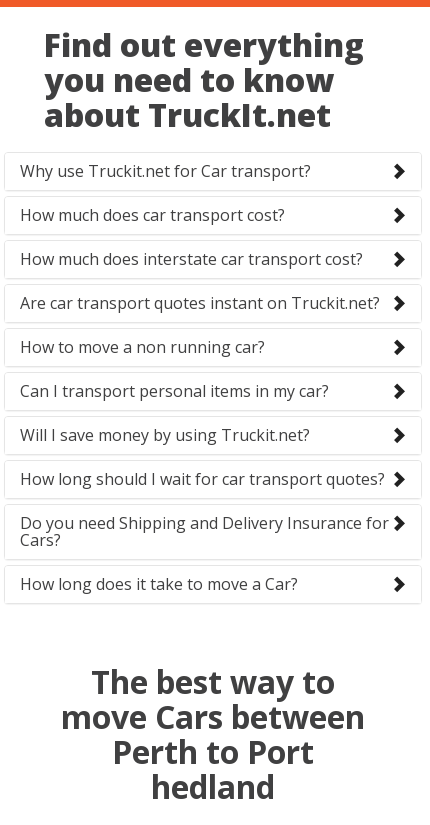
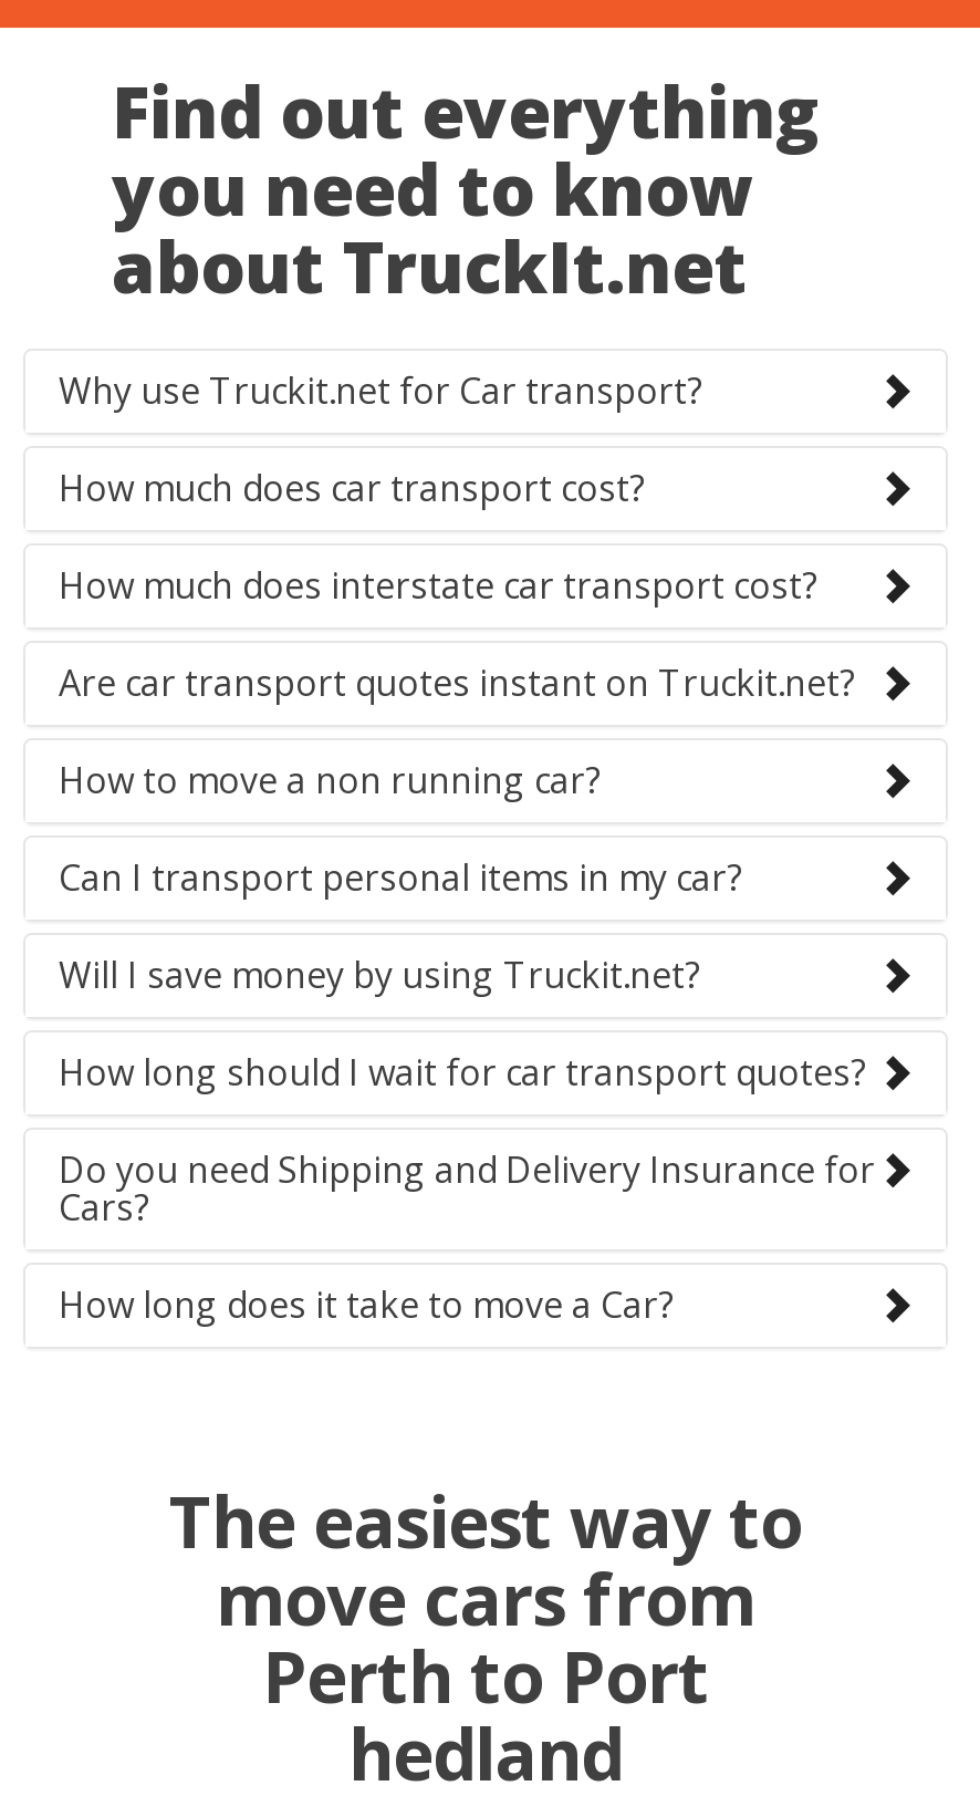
- The best way to
+ The easiest way to

- move Cars between
+ move cars from
